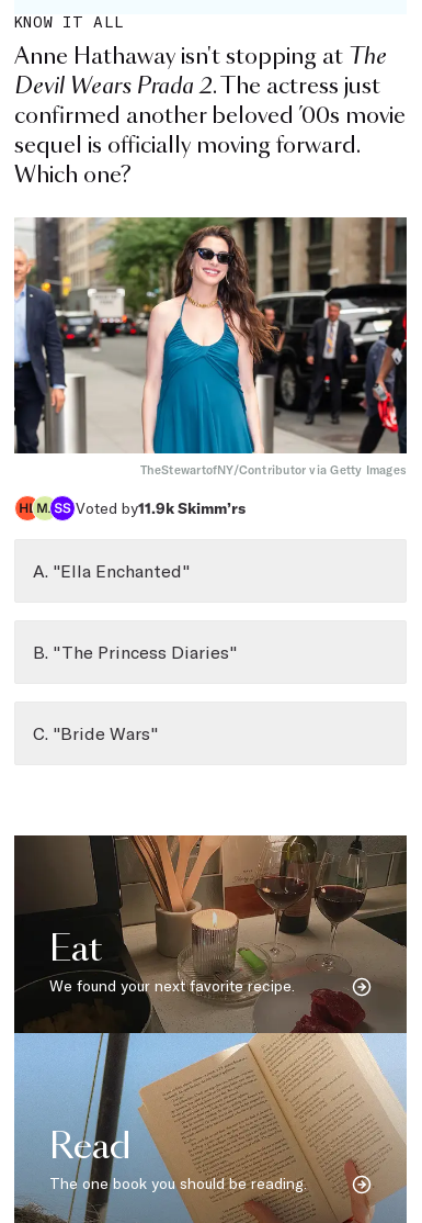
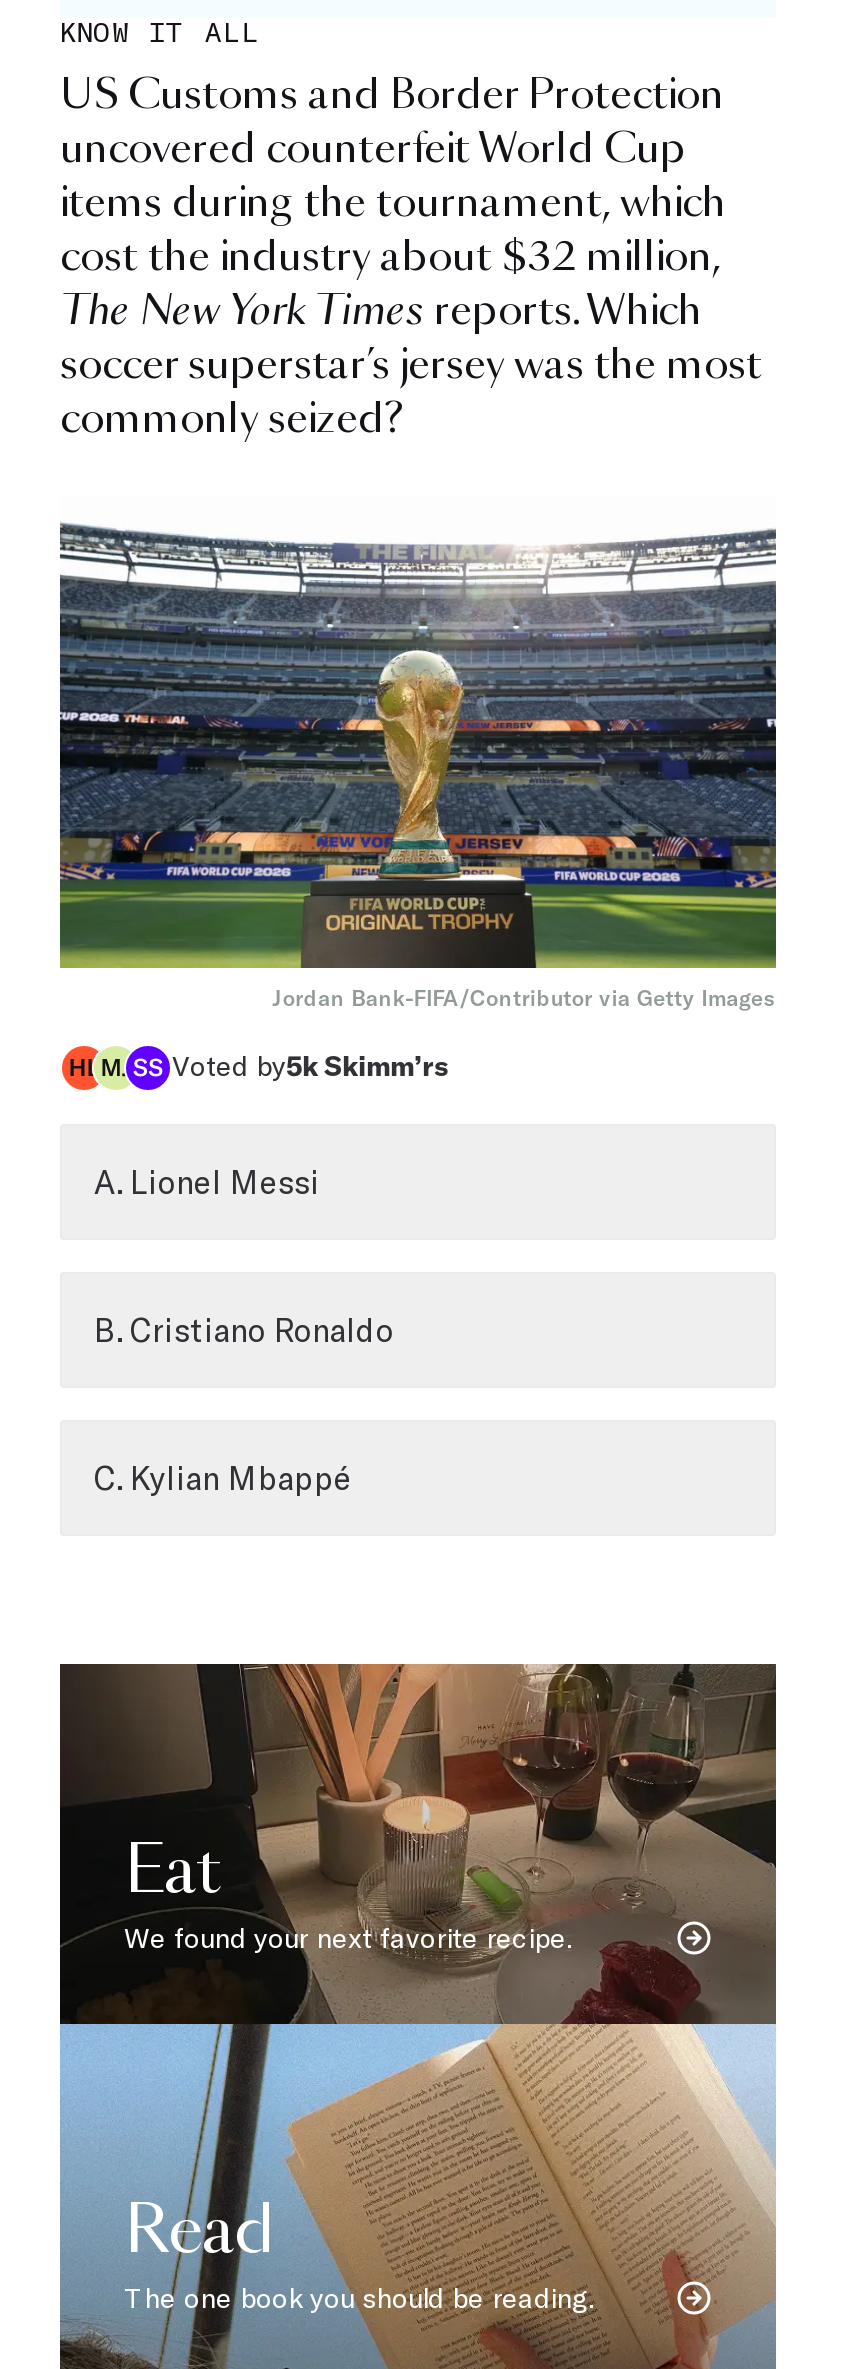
- Anne Hathaway isn't stopping at The
- Devil Wears Prada 2. The actress just
- confirmed another beloved ’00s movie
- sequel is officially moving forward.
- Which one?
+ US Customs and Border Protection
+ uncovered counterfeit World Cup
+ items during the tournament, which
+ cost the industry about $32 million,
+ The New York Times reports. Which
+ soccer superstar’s jersey was the most
+ commonly seized?

- [image]
- TheStewartofNY/Contributor via Getty Images
+ [image]
+ Jordan Bank-FIFA/Contributor via Getty Images

- Voted by11.9kSkimm’rs
+ Voted by5kSkimm’rs

- A. "Ella Enchanted"
+ A. Lionel Messi

- B. "The Princess Diaries"
+ B. Cristiano Ronaldo

- C. "Bride Wars"
+ C. Kylian Mbappé
